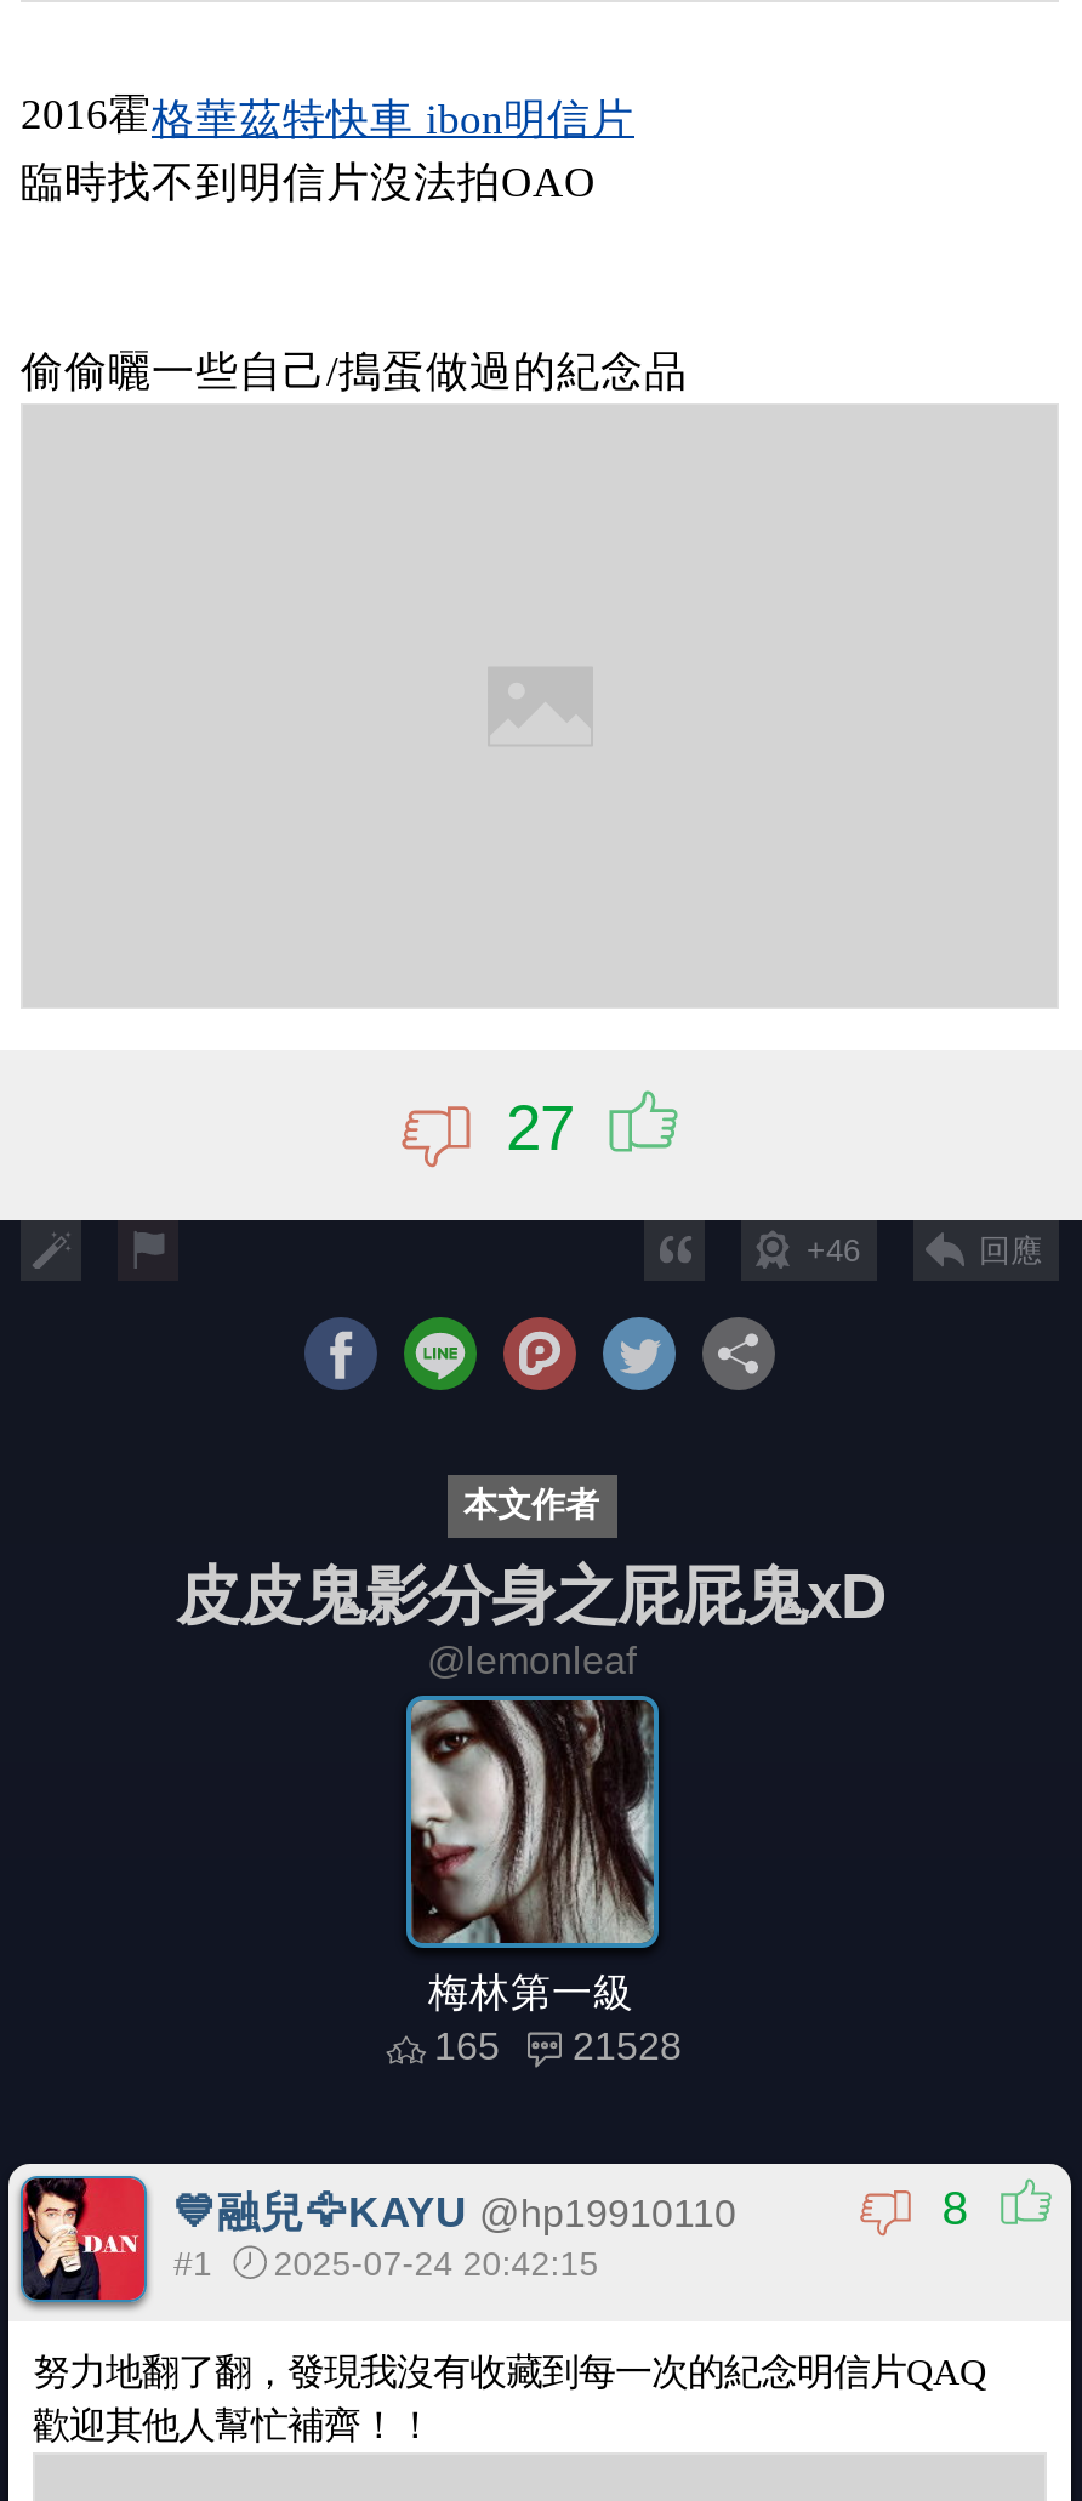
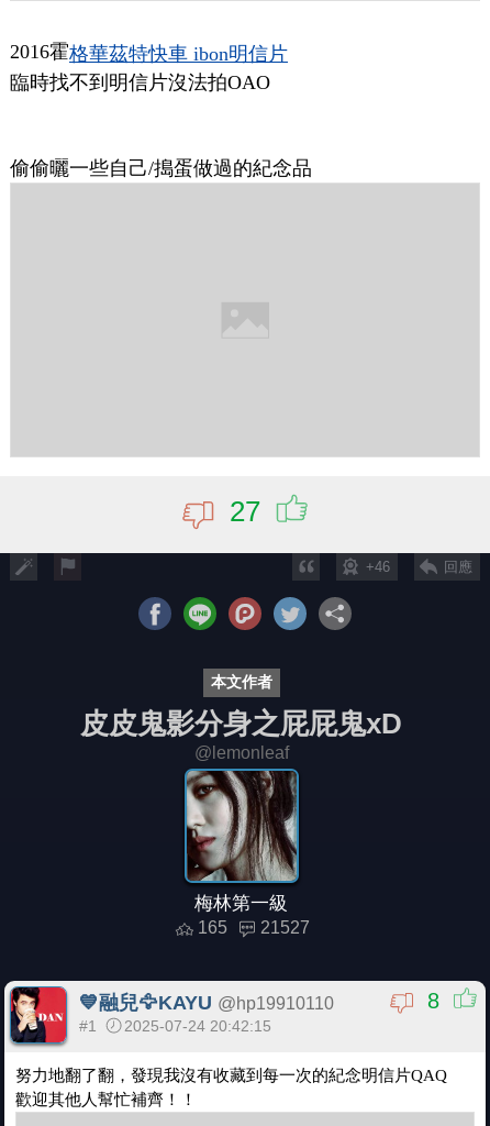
- 165 21528
+ 165 21527
